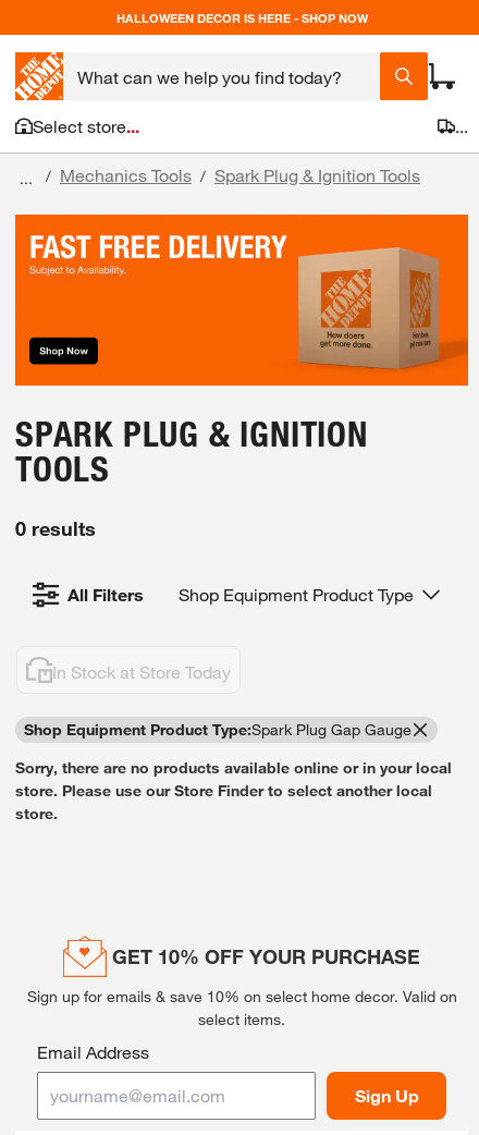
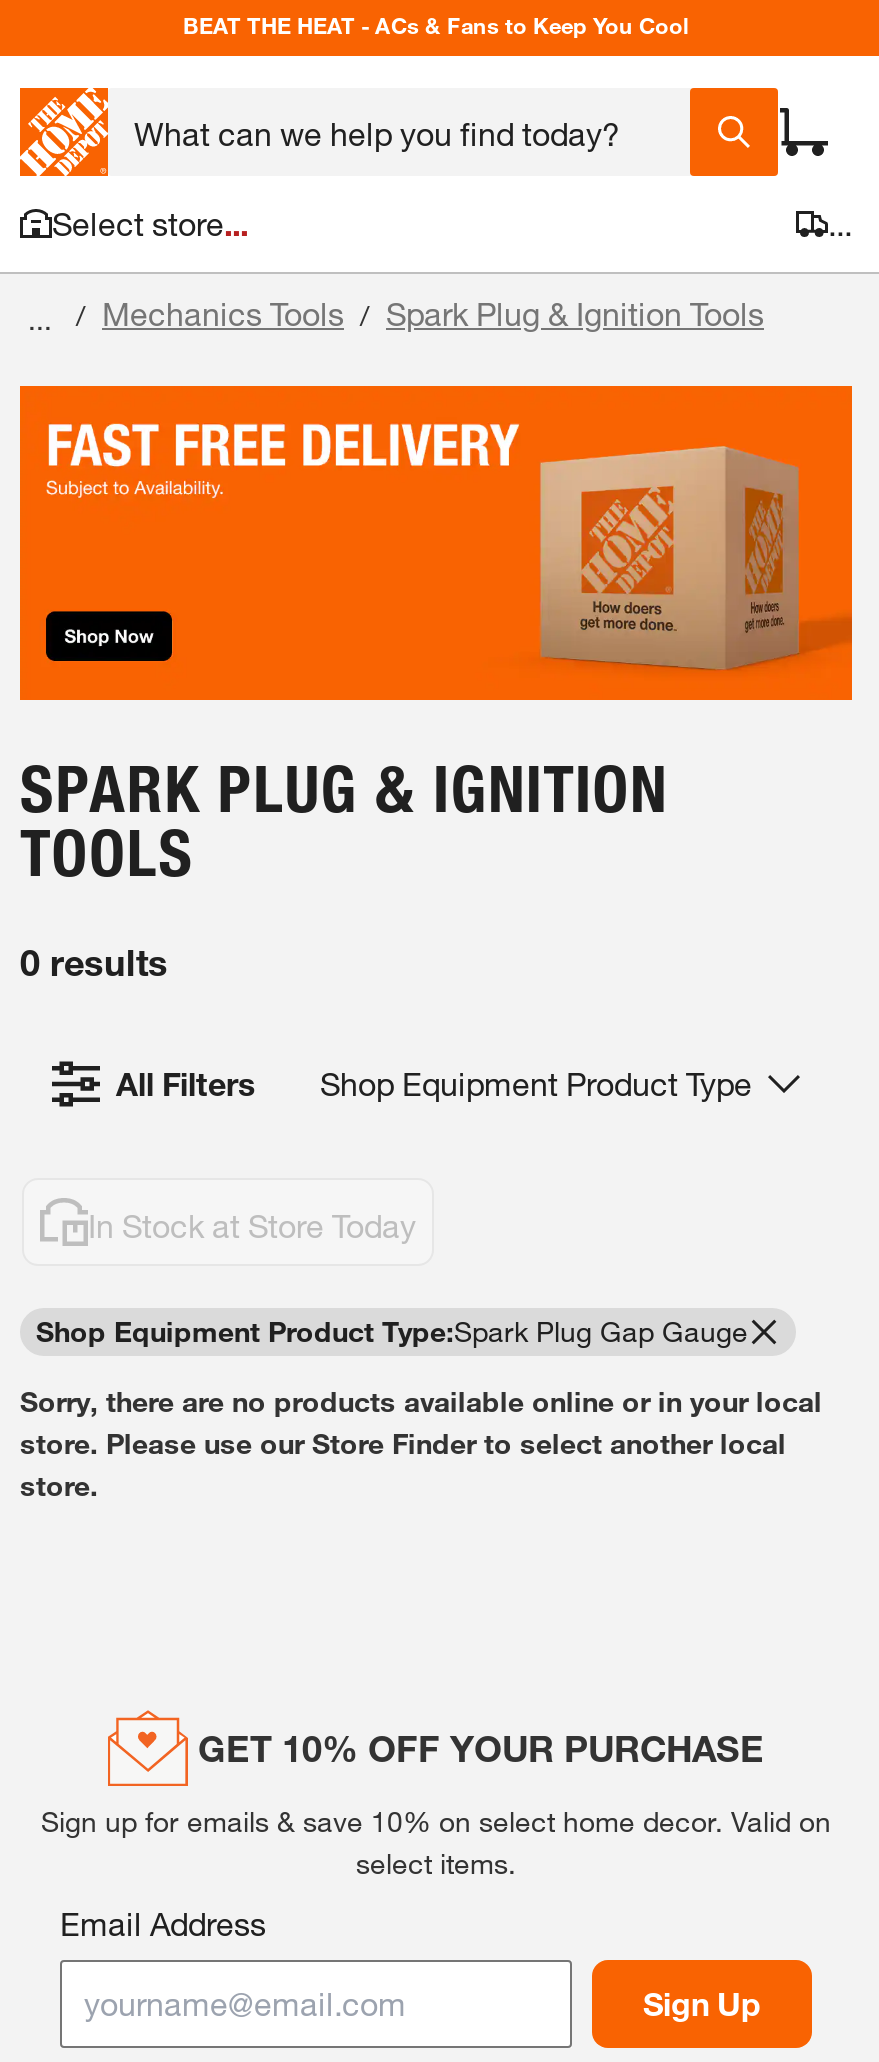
- HALLOWEEN DECOR IS HERE - SHOP NOW
+ BEAT THE HEAT - ACs & Fans to Keep You Cool
